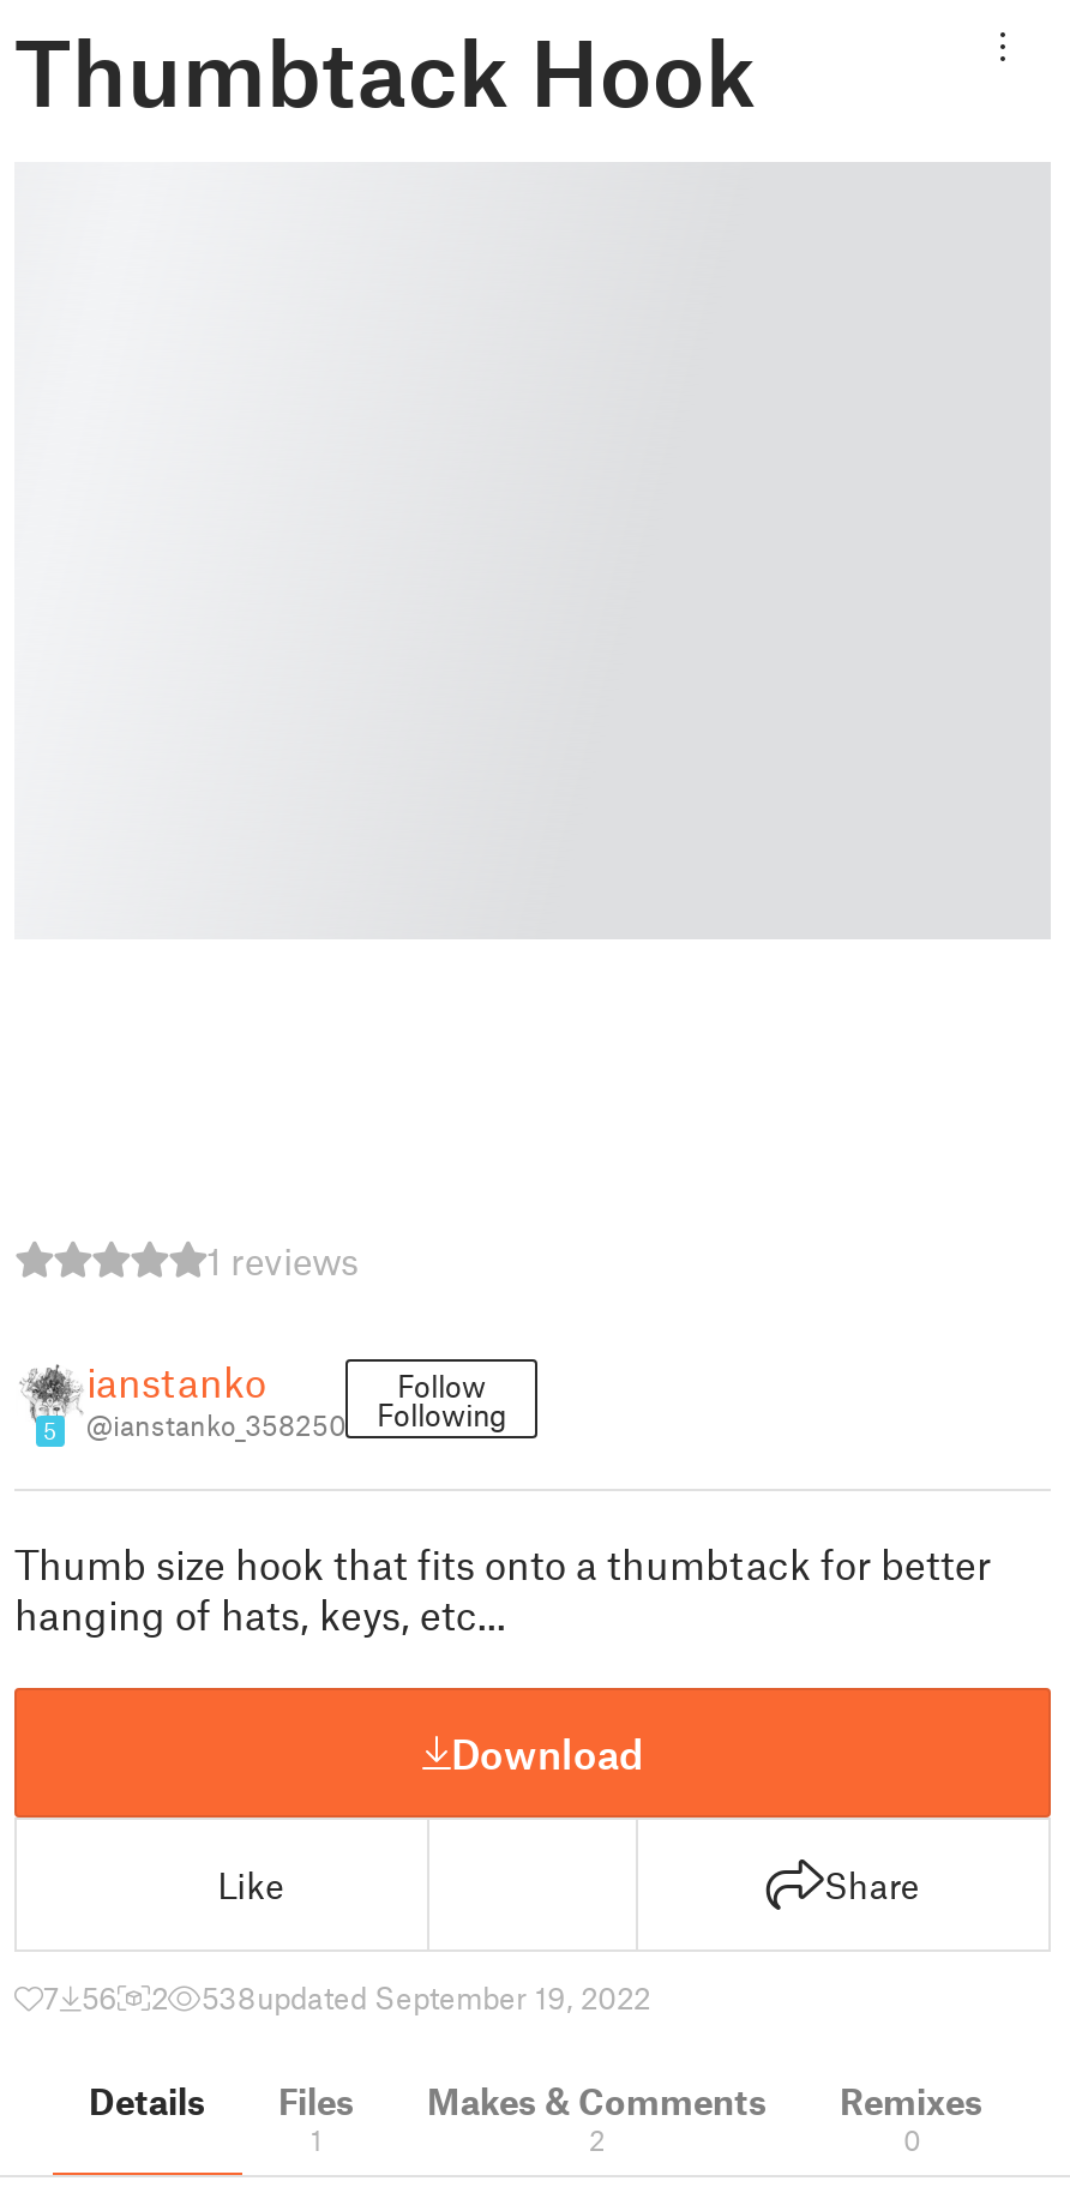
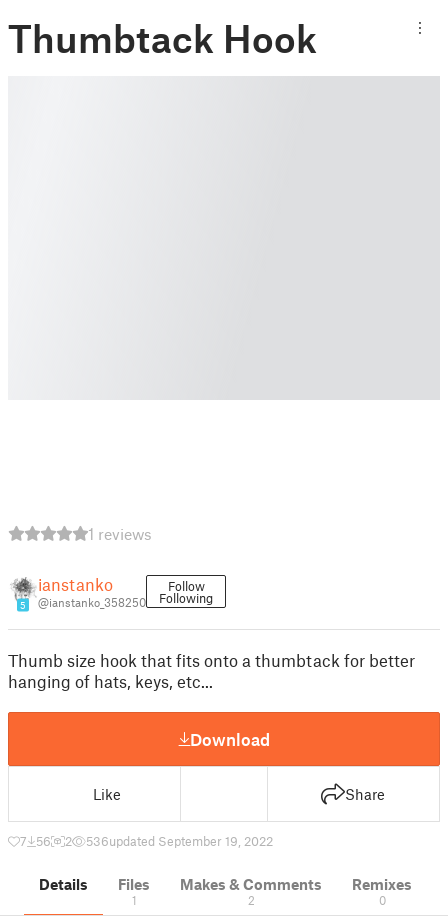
- 538updated September 19, 2022
+ 536updated September 19, 2022
